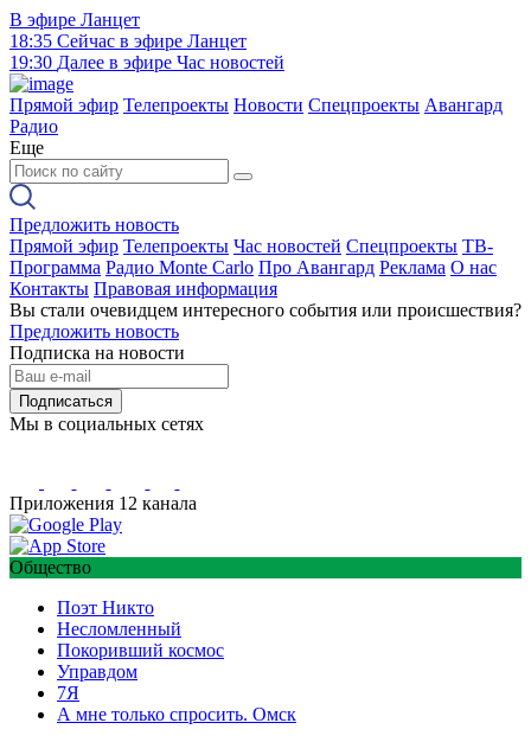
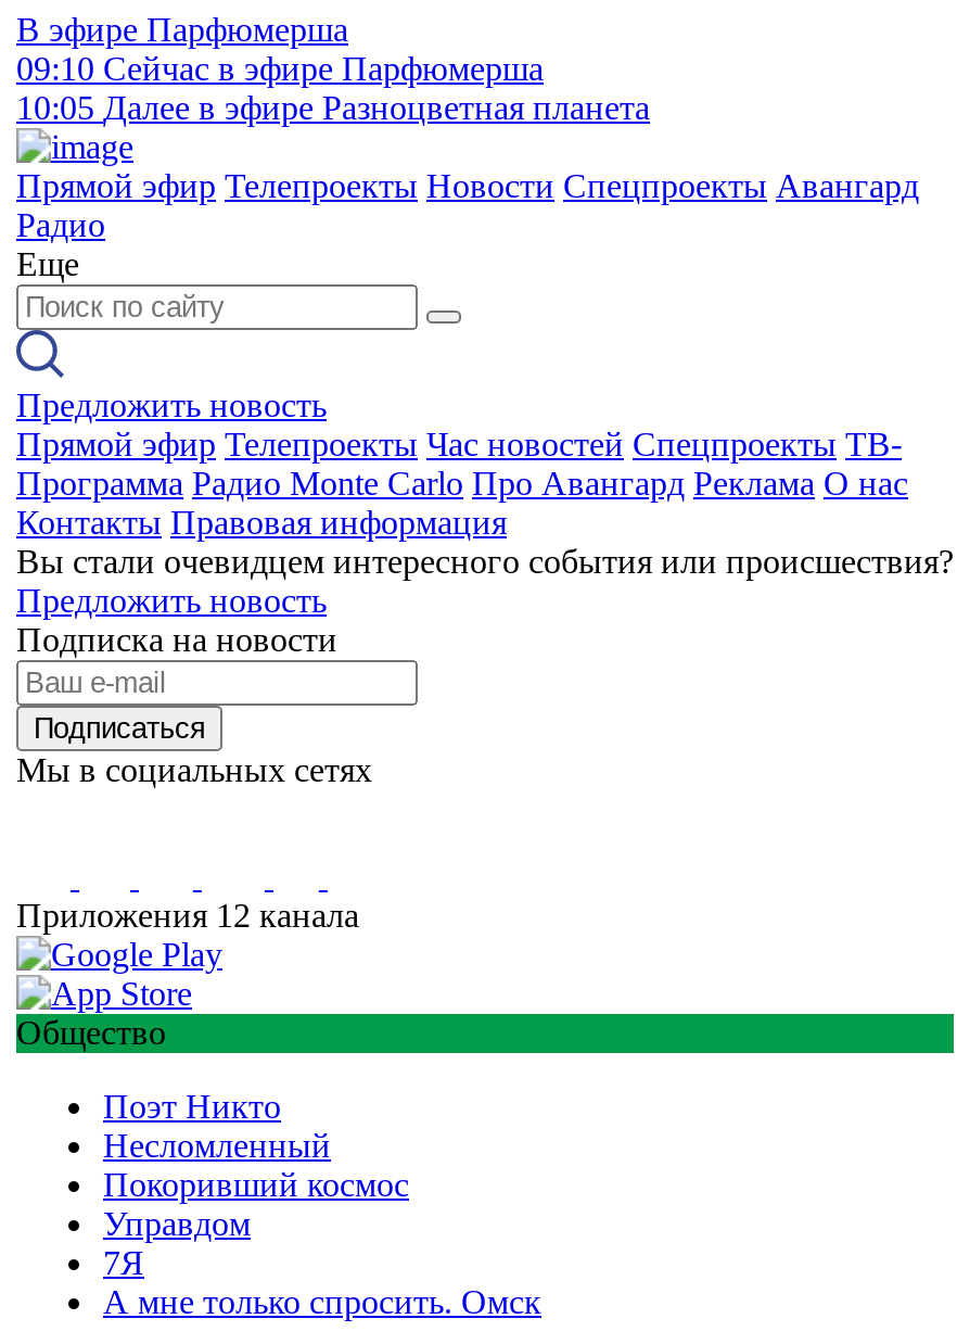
- В эфире Ланцет
+ В эфире Парфюмерша

- 18:35 Сейчас в эфире Ланцет
+ 09:10 Сейчас в эфире Парфюмерша

- 19:30 Далее в эфире Час новостей
+ 10:05 Далее в эфире Разноцветная планета
